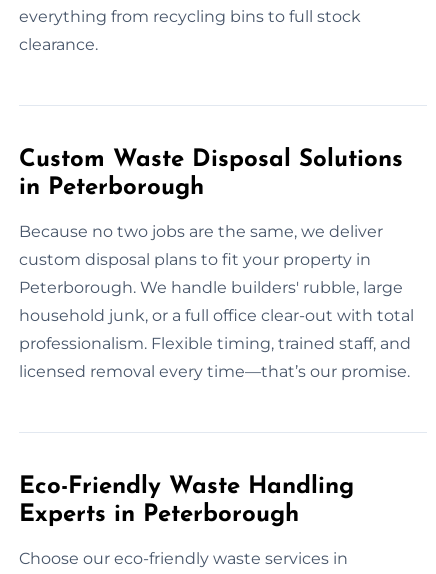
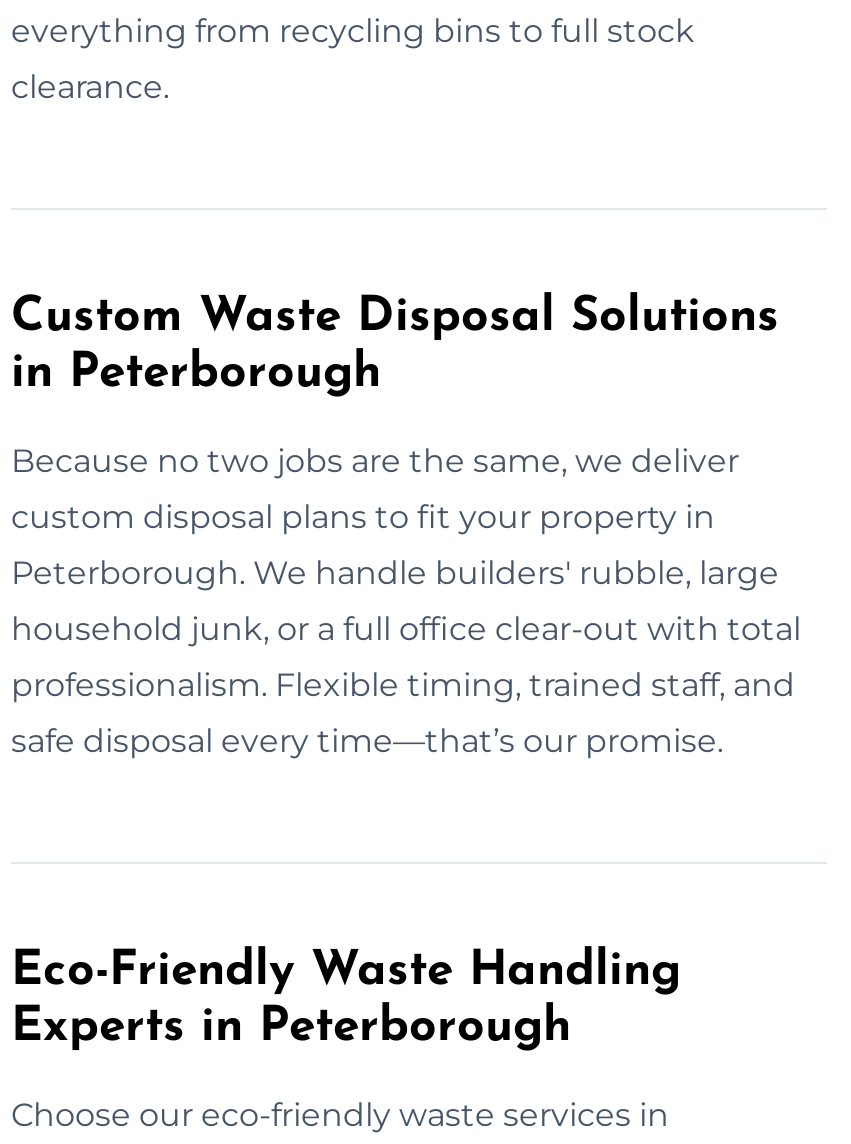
- licensed removal every time—that’s our promise.
+ safe disposal every time—that’s our promise.
